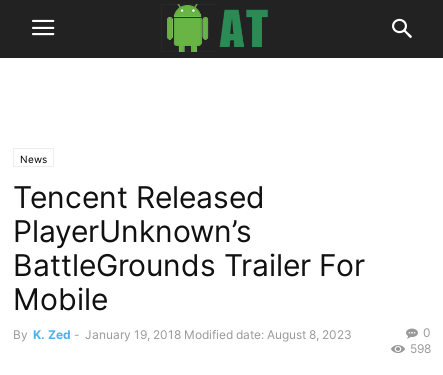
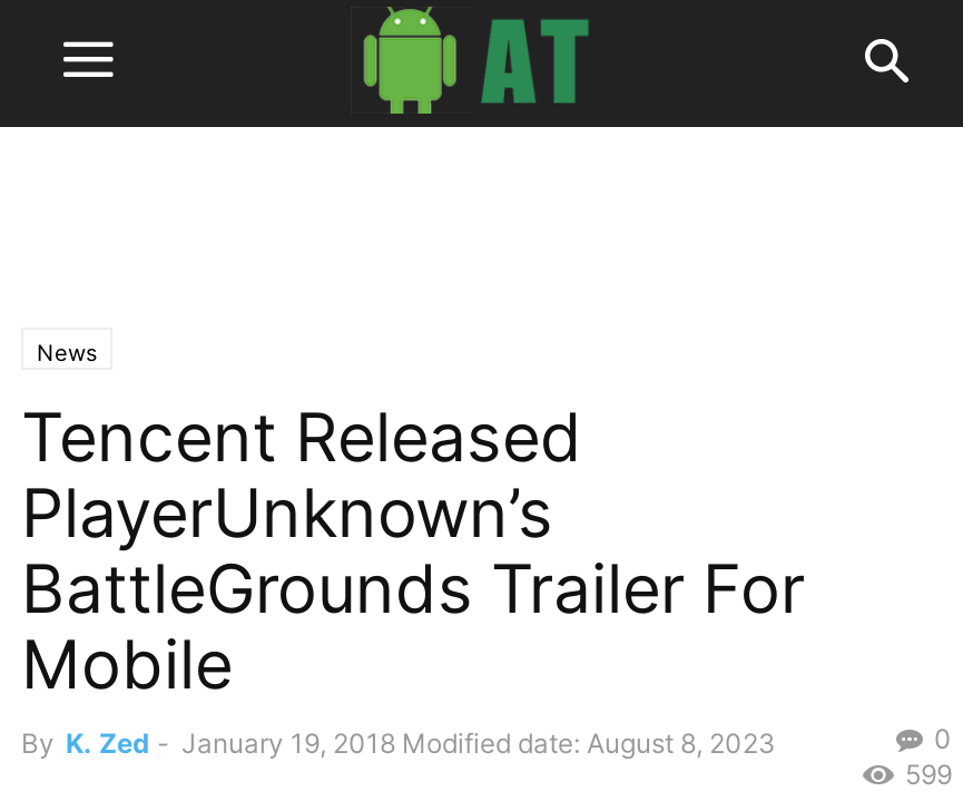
- 598
+ 599
